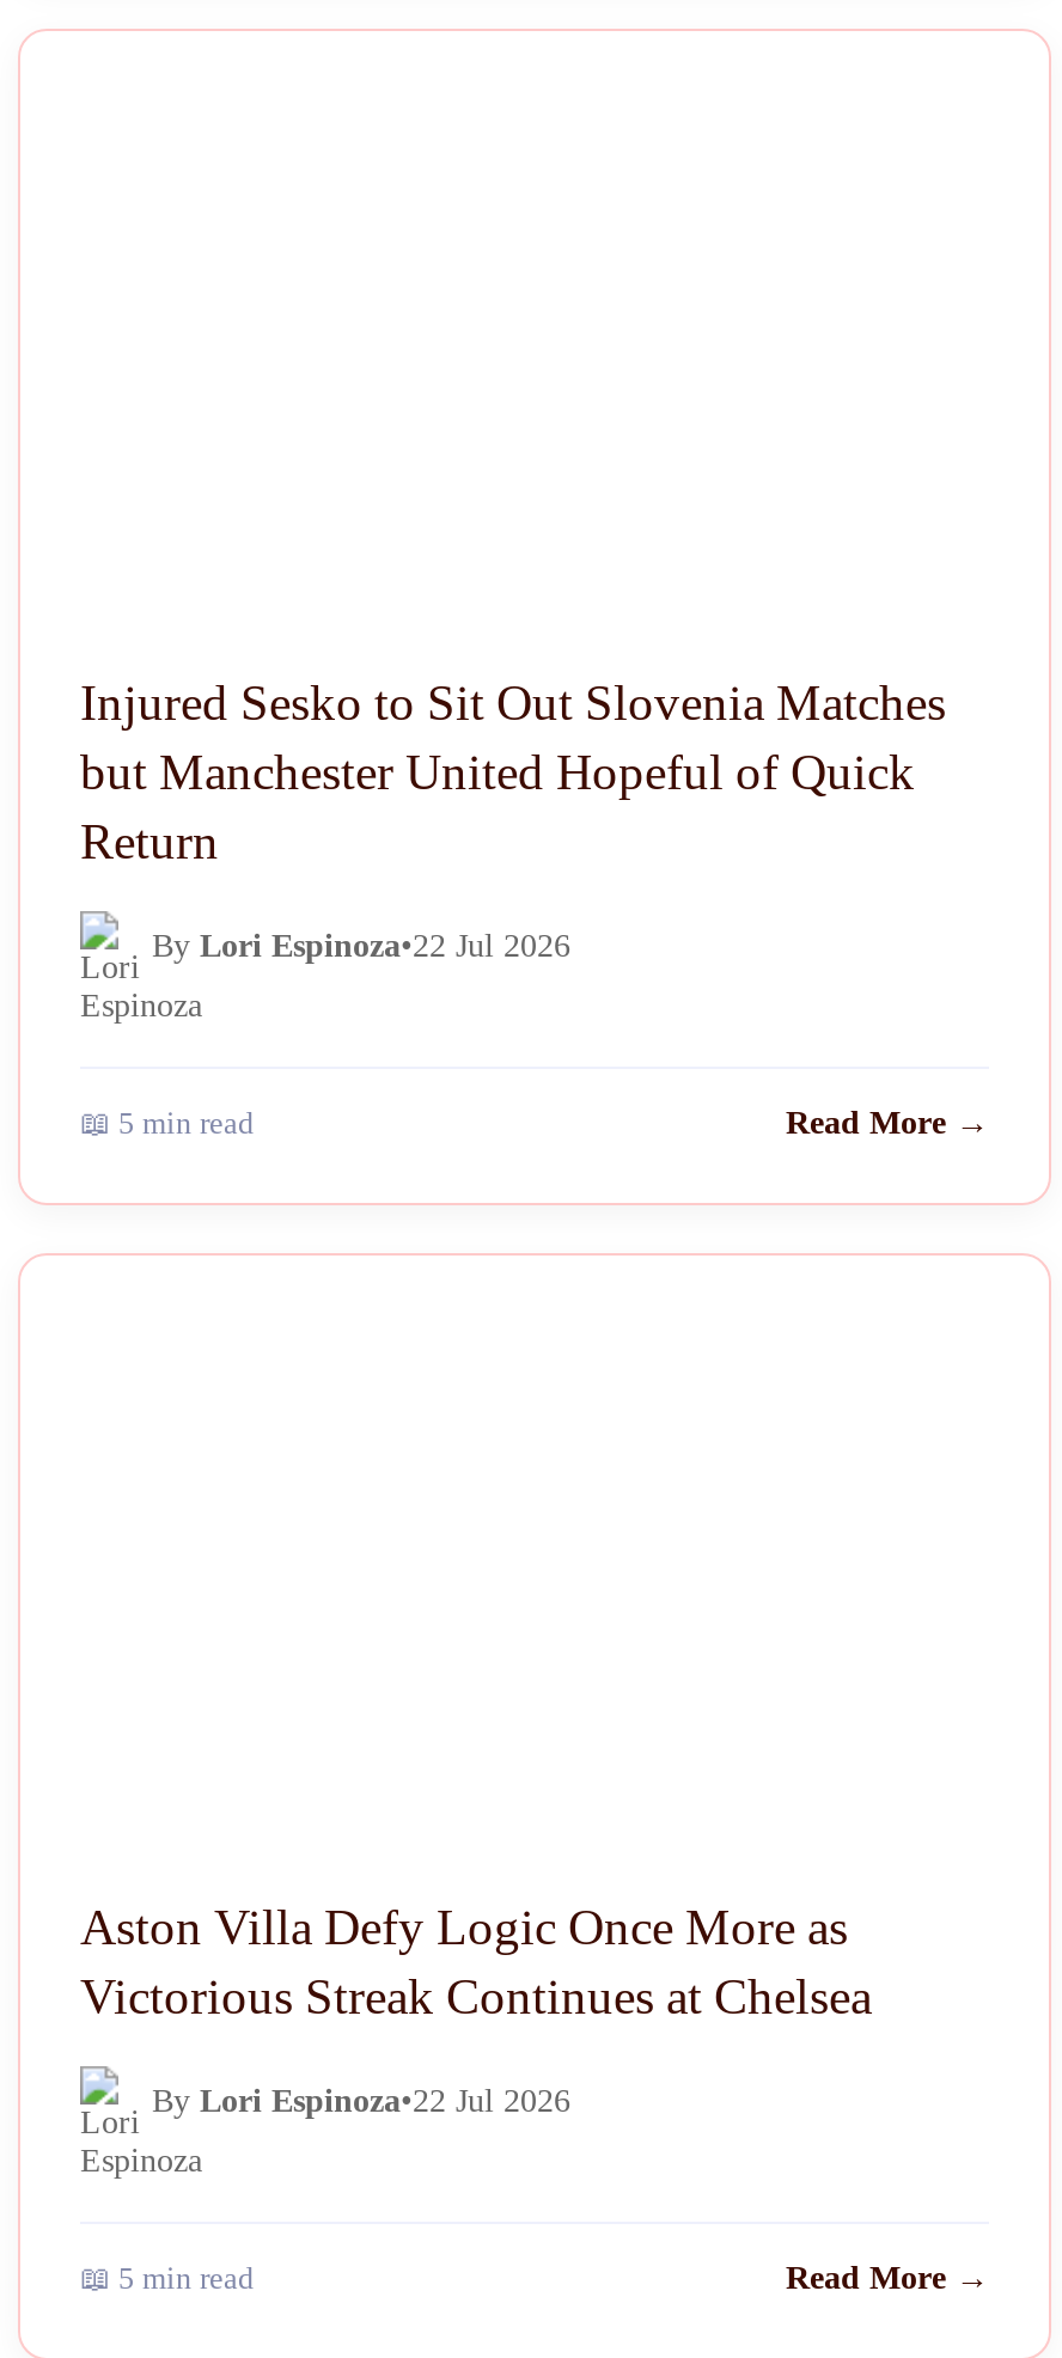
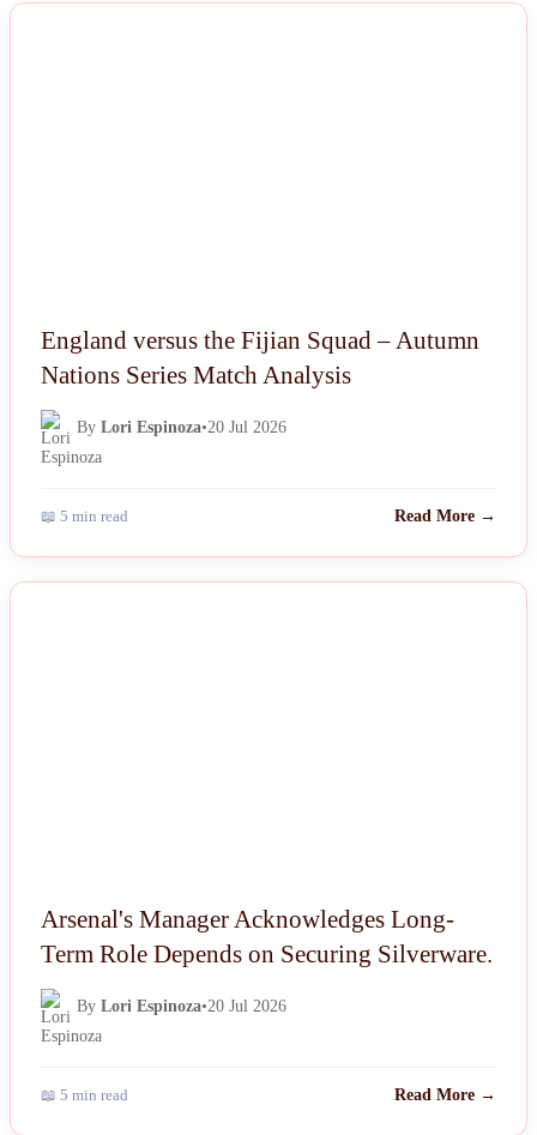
- Injured Sesko to Sit Out Slovenia Matches
- but Manchester United Hopeful of Quick
- Return
+ England versus the Fijian Squad – Autumn
+ Nations Series Match Analysis

- By Lori Espinoza•22 Jul 2026
+ By Lori Espinoza•20 Jul 2026

- Aston Villa Defy Logic Once More as
- Victorious Streak Continues at Chelsea
+ Arsenal's Manager Acknowledges Long-
+ Term Role Depends on Securing Silverware.

- By Lori Espinoza•22 Jul 2026
+ By Lori Espinoza•20 Jul 2026
